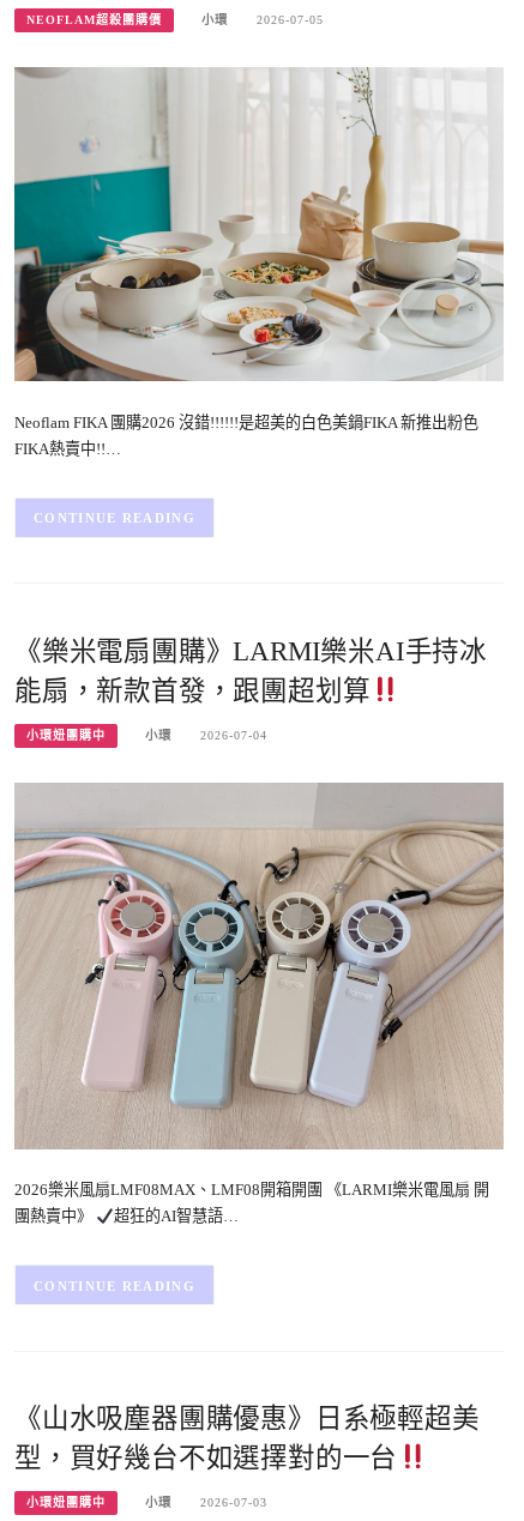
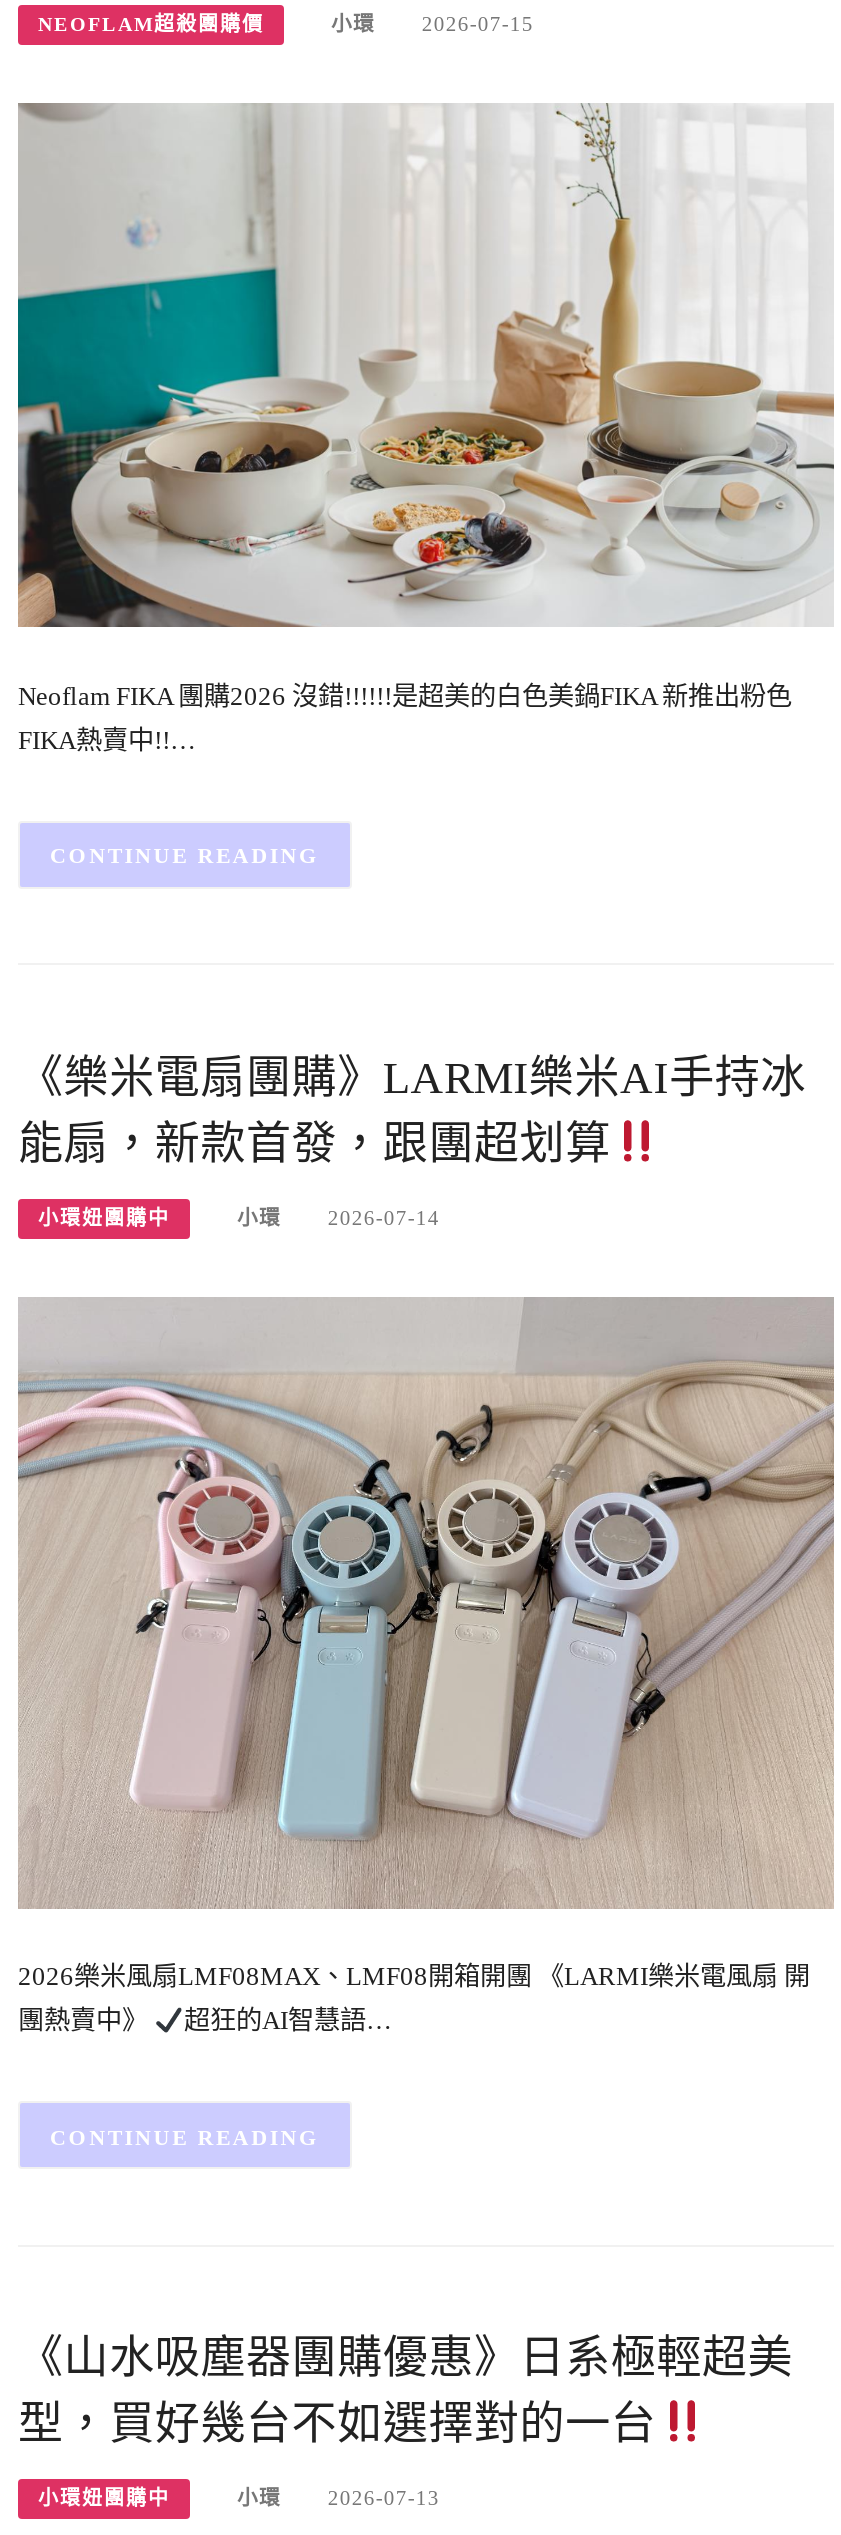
- 2026-07-05
+ 2026-07-15

- 2026-07-04
+ 2026-07-14

- 2026-07-03
+ 2026-07-13
